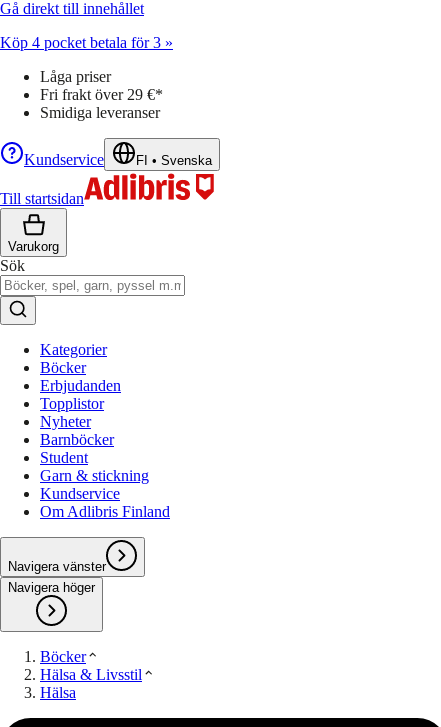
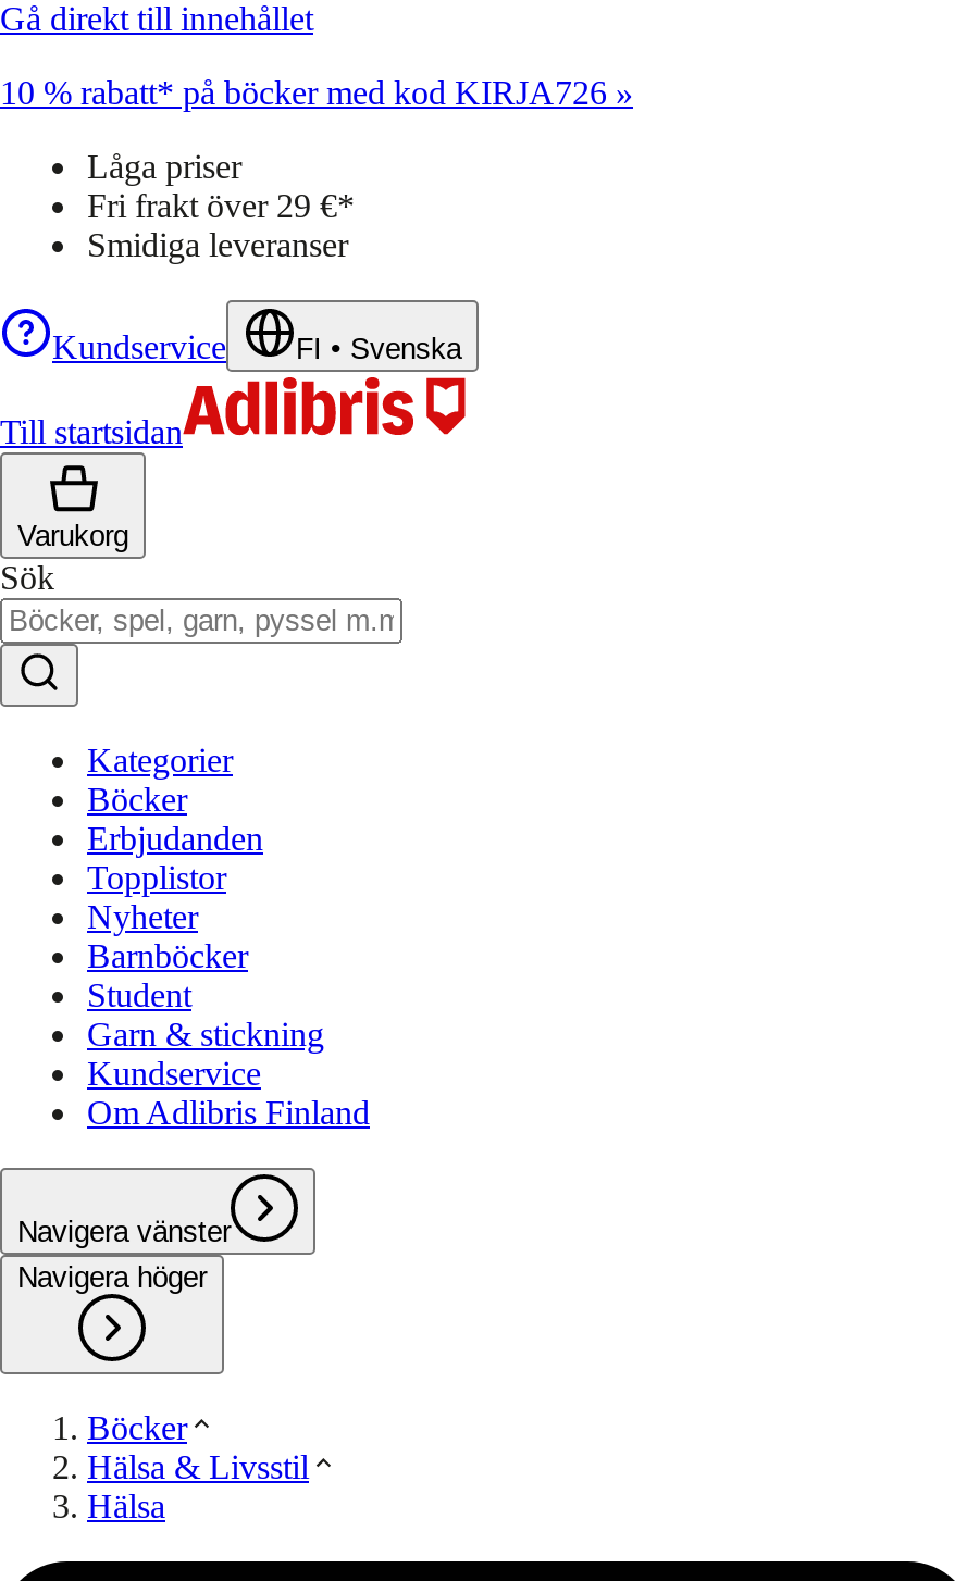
- Köp 4 pocket betala för 3 »
+ 10 % rabatt* på böcker med kod KIRJA726 »
